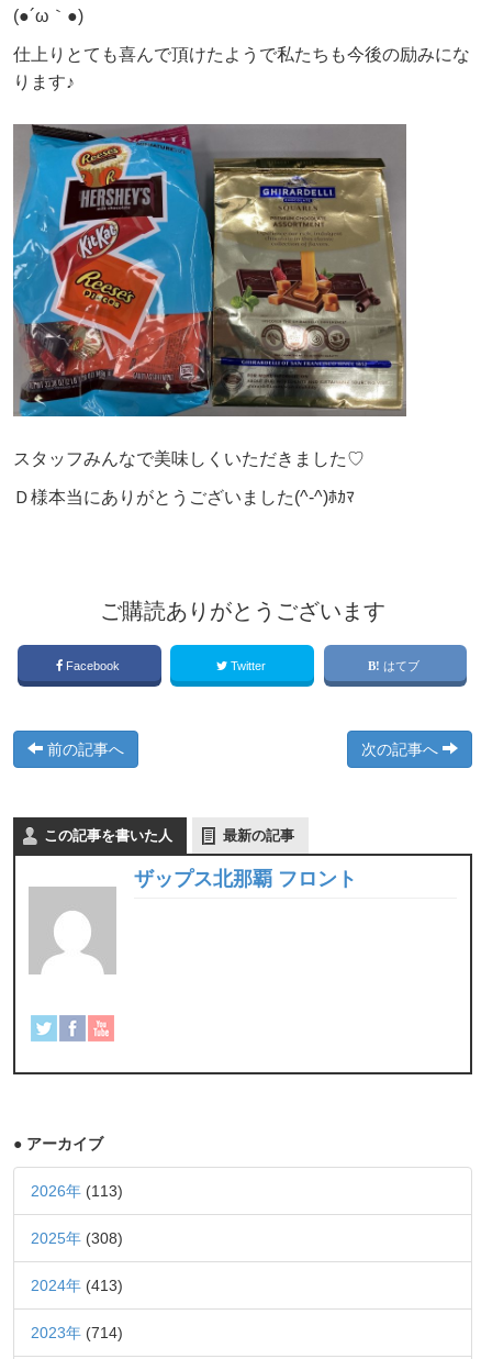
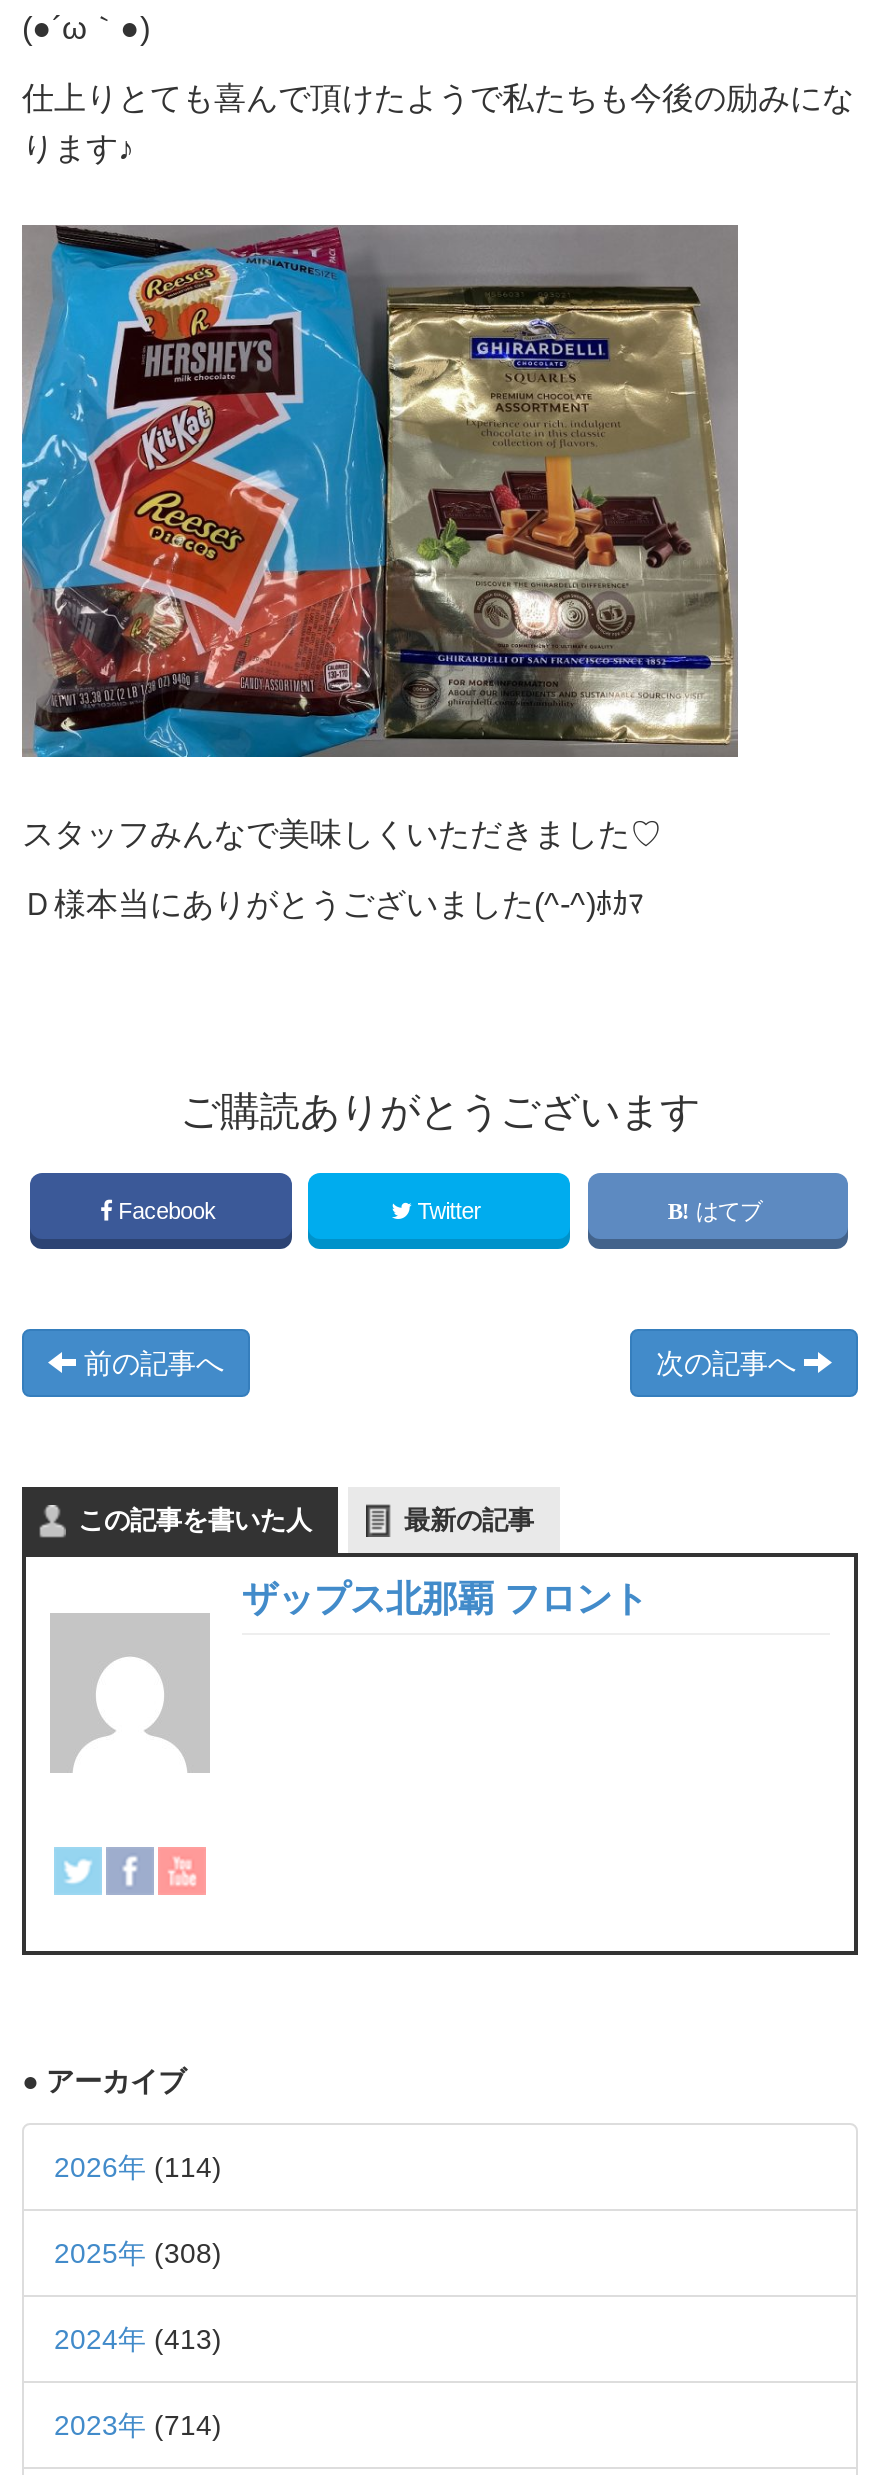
- 2026年(113)
+ 2026年(114)
